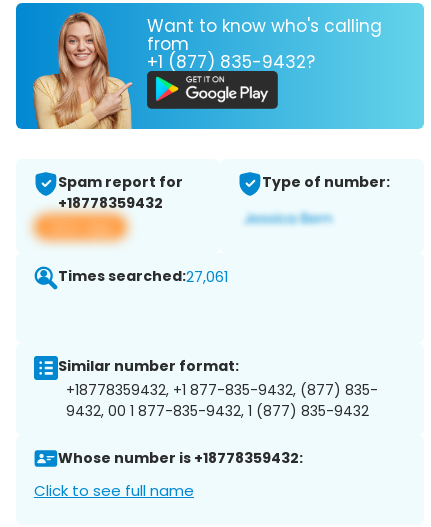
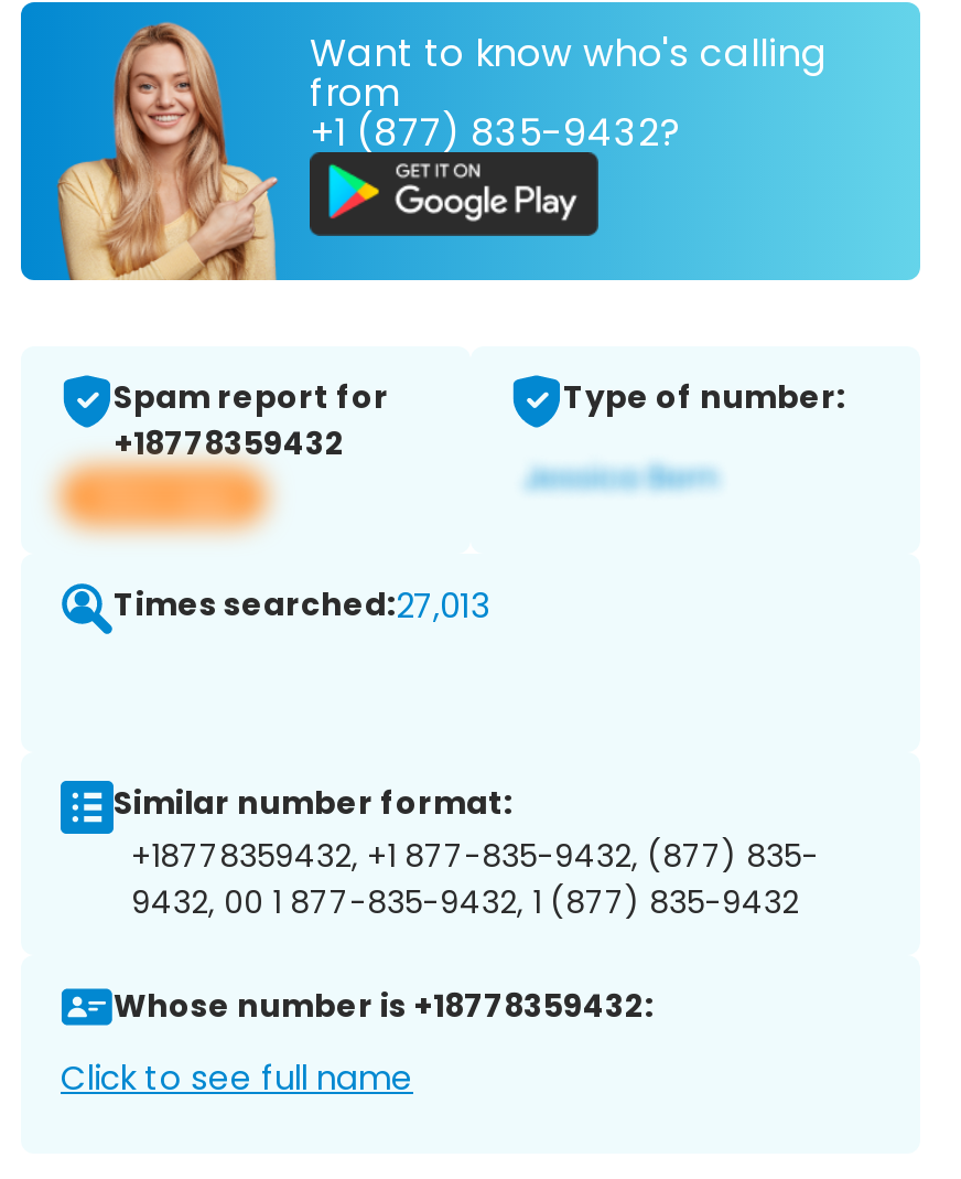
- Times searched:27,061
+ Times searched:27,013
